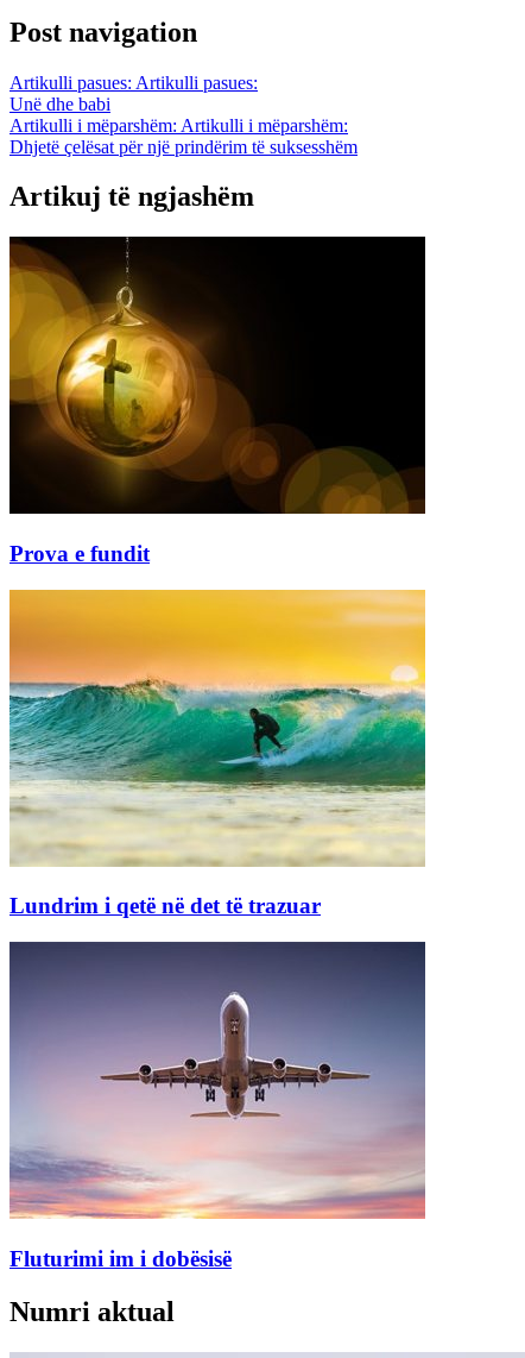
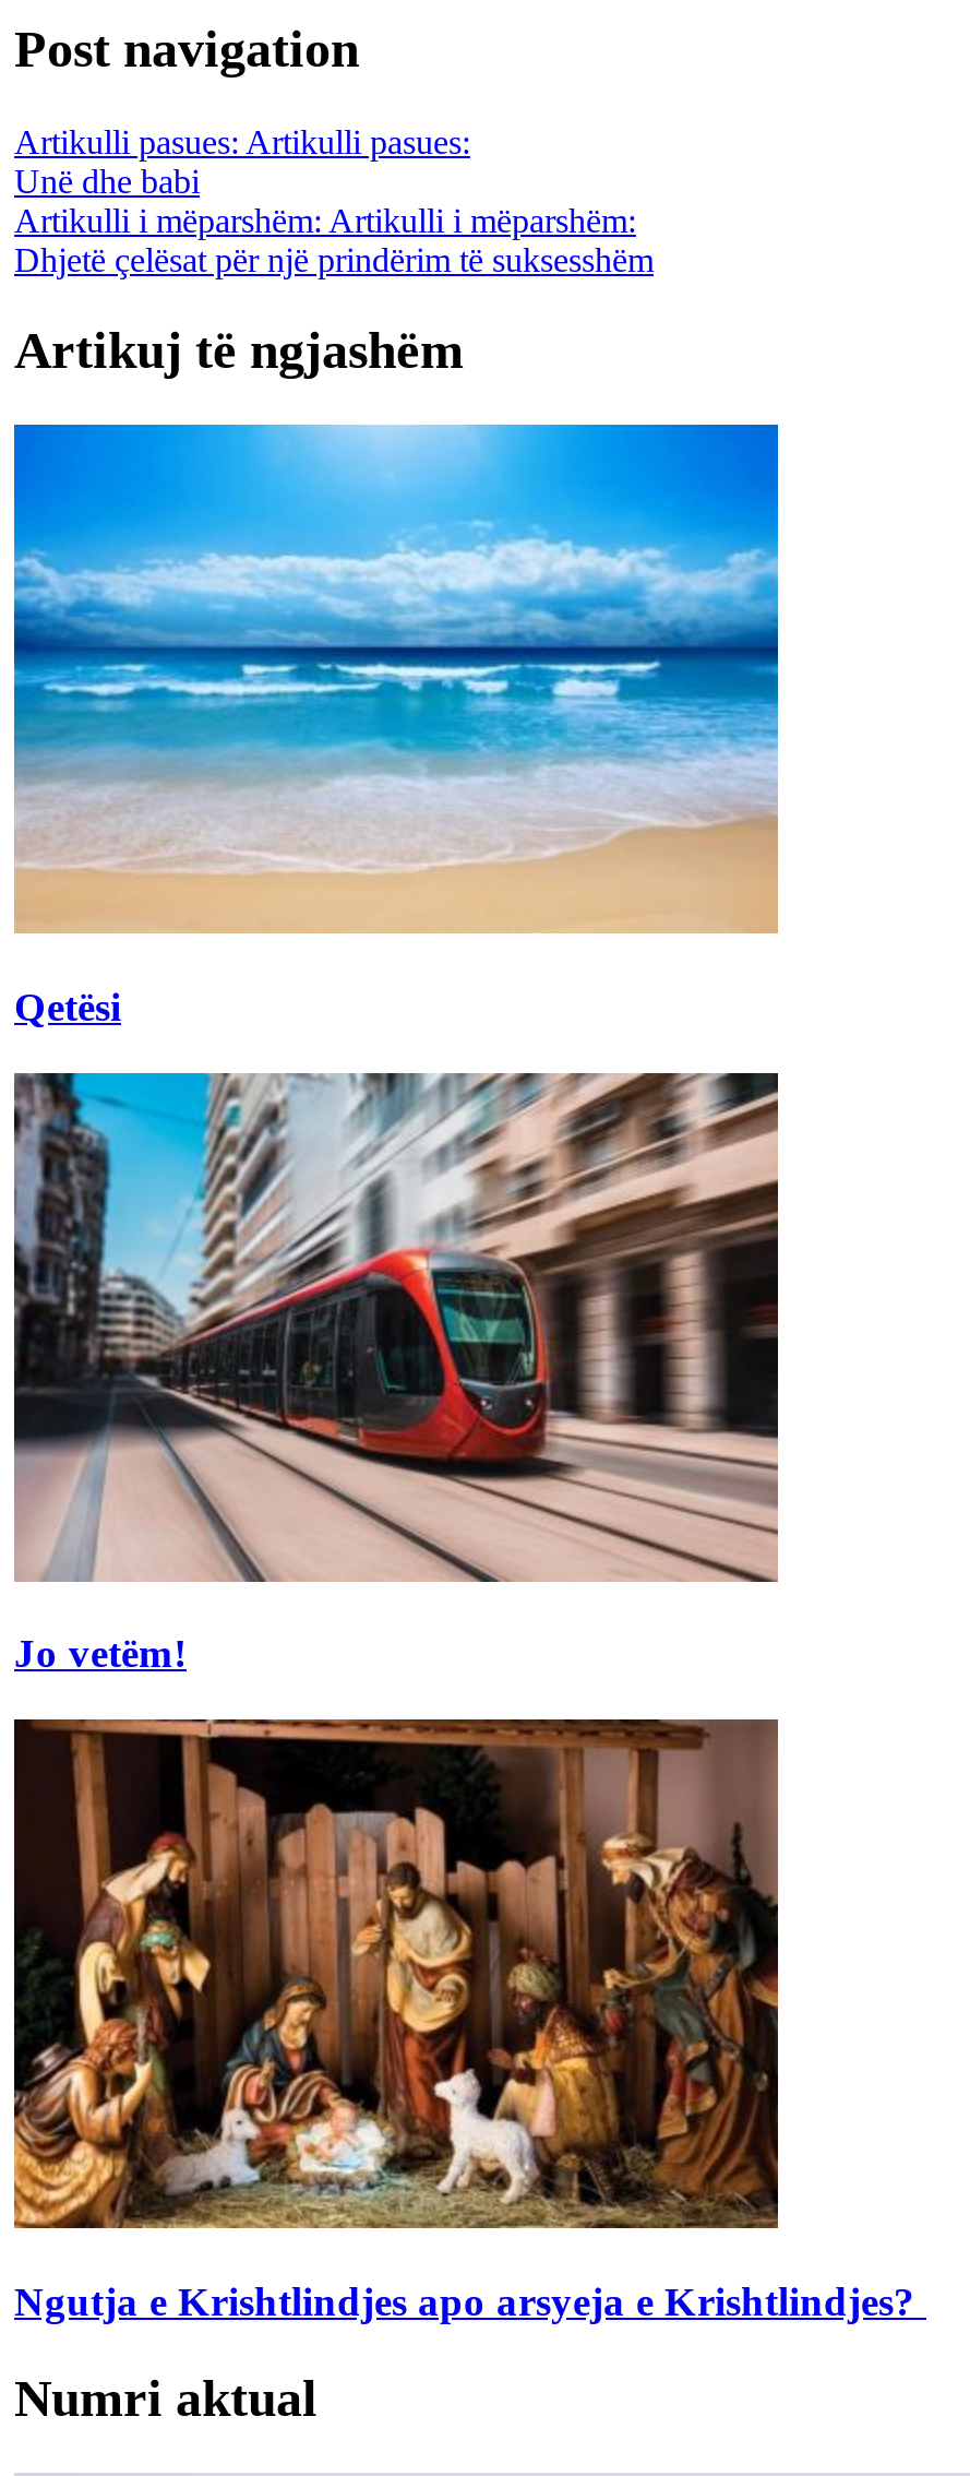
- [image]
- Prova e fundit
+ [image]
+ Qetësi

- [image]
- Lundrim i qetë në det të trazuar
+ [image]
+ Jo vetëm!

- [image]
- Fluturimi im i dobësisë
+ [image]
+ Ngutja e Krishtlindjes apo arsyeja e Krishtlindjes?
